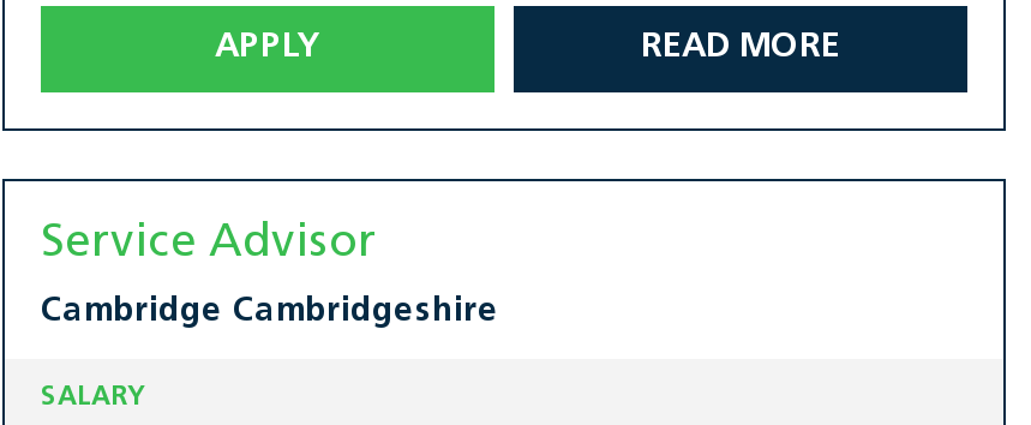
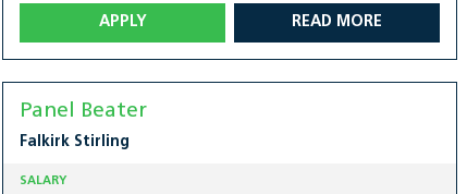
- Service Advisor
+ Panel Beater

- Cambridge Cambridgeshire
+ Falkirk Stirling
